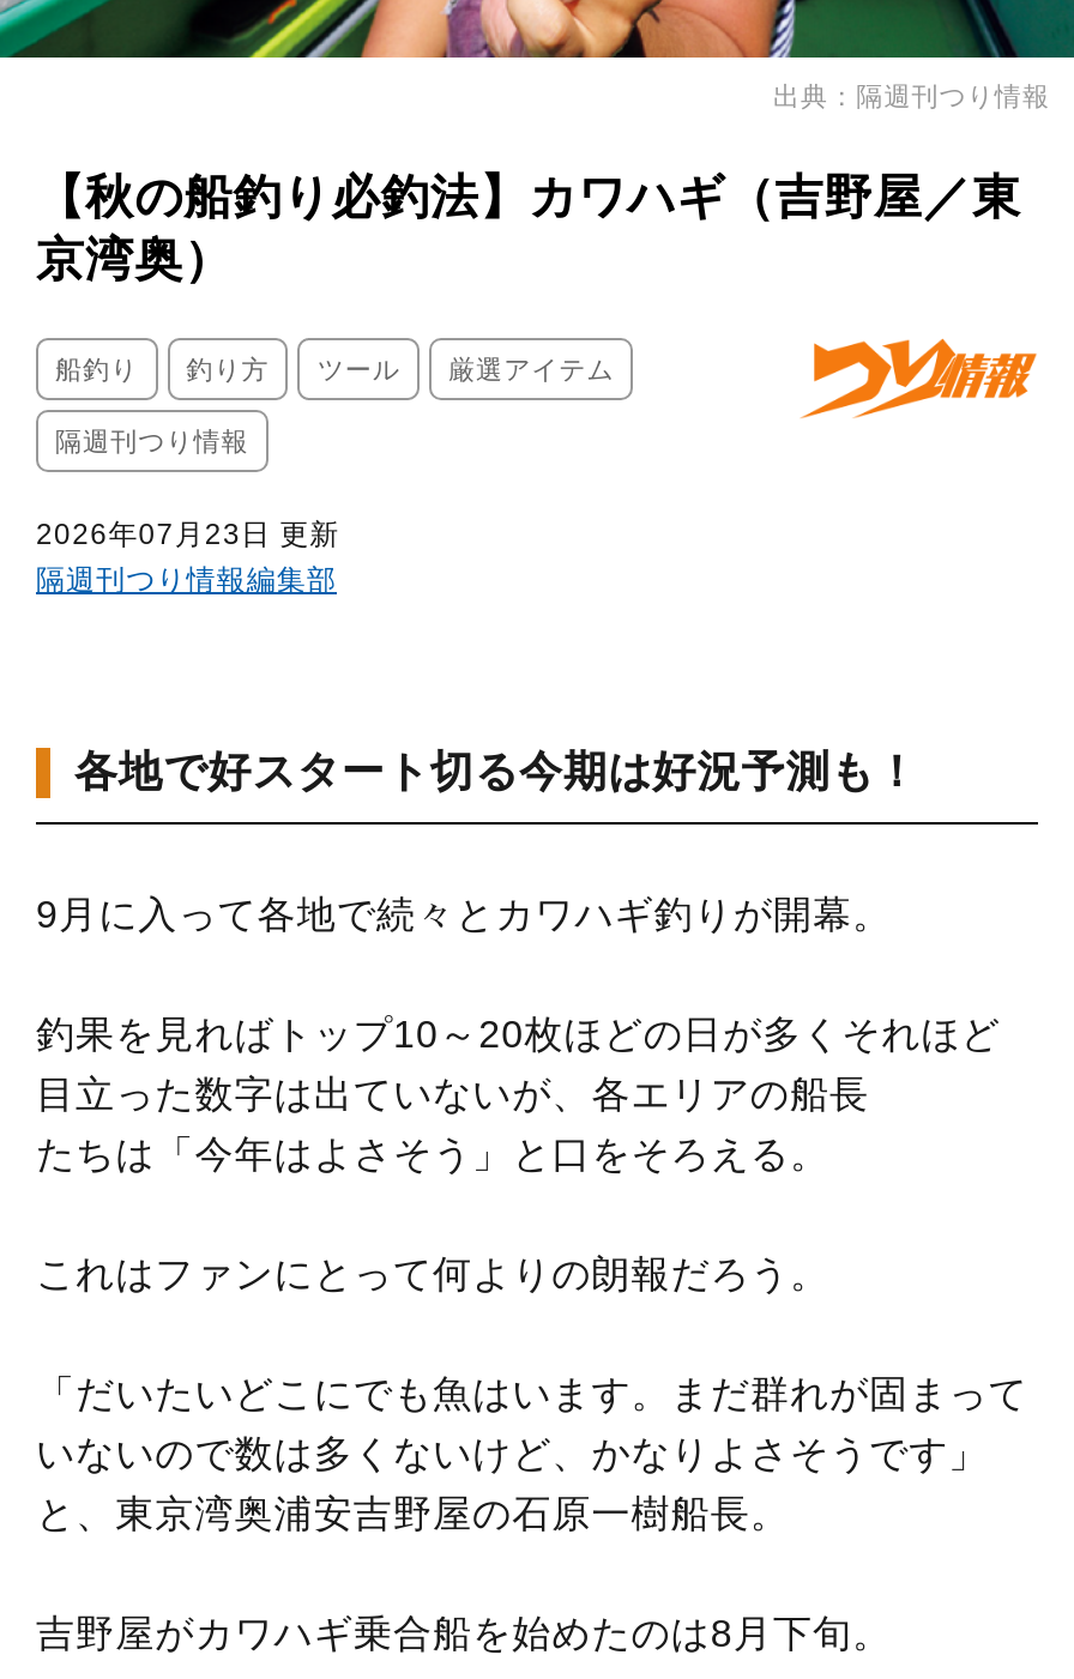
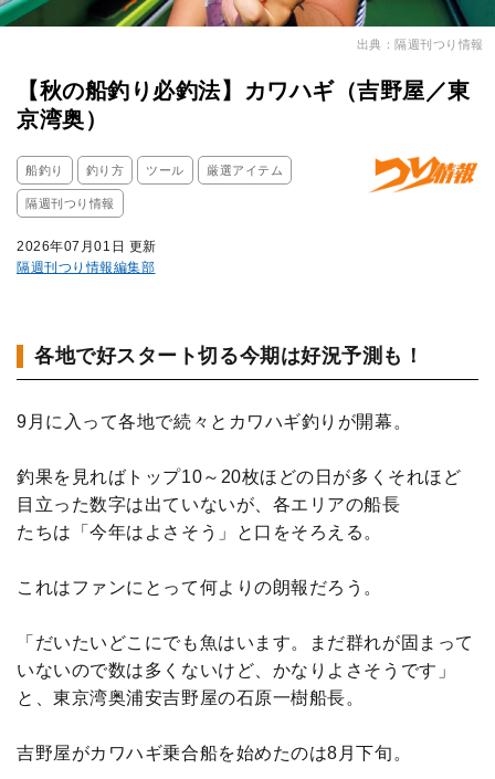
- 2026年07月23日 更新
+ 2026年07月01日 更新
